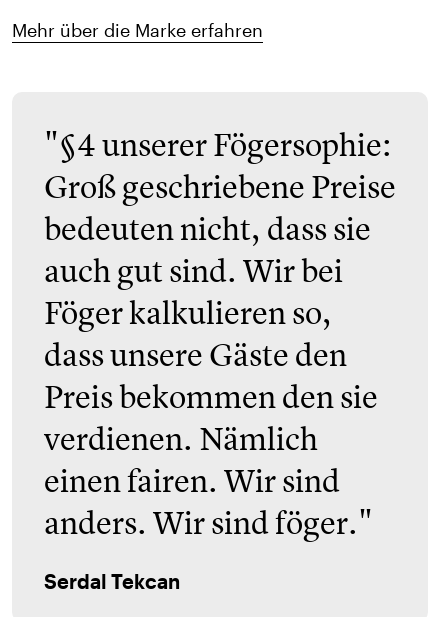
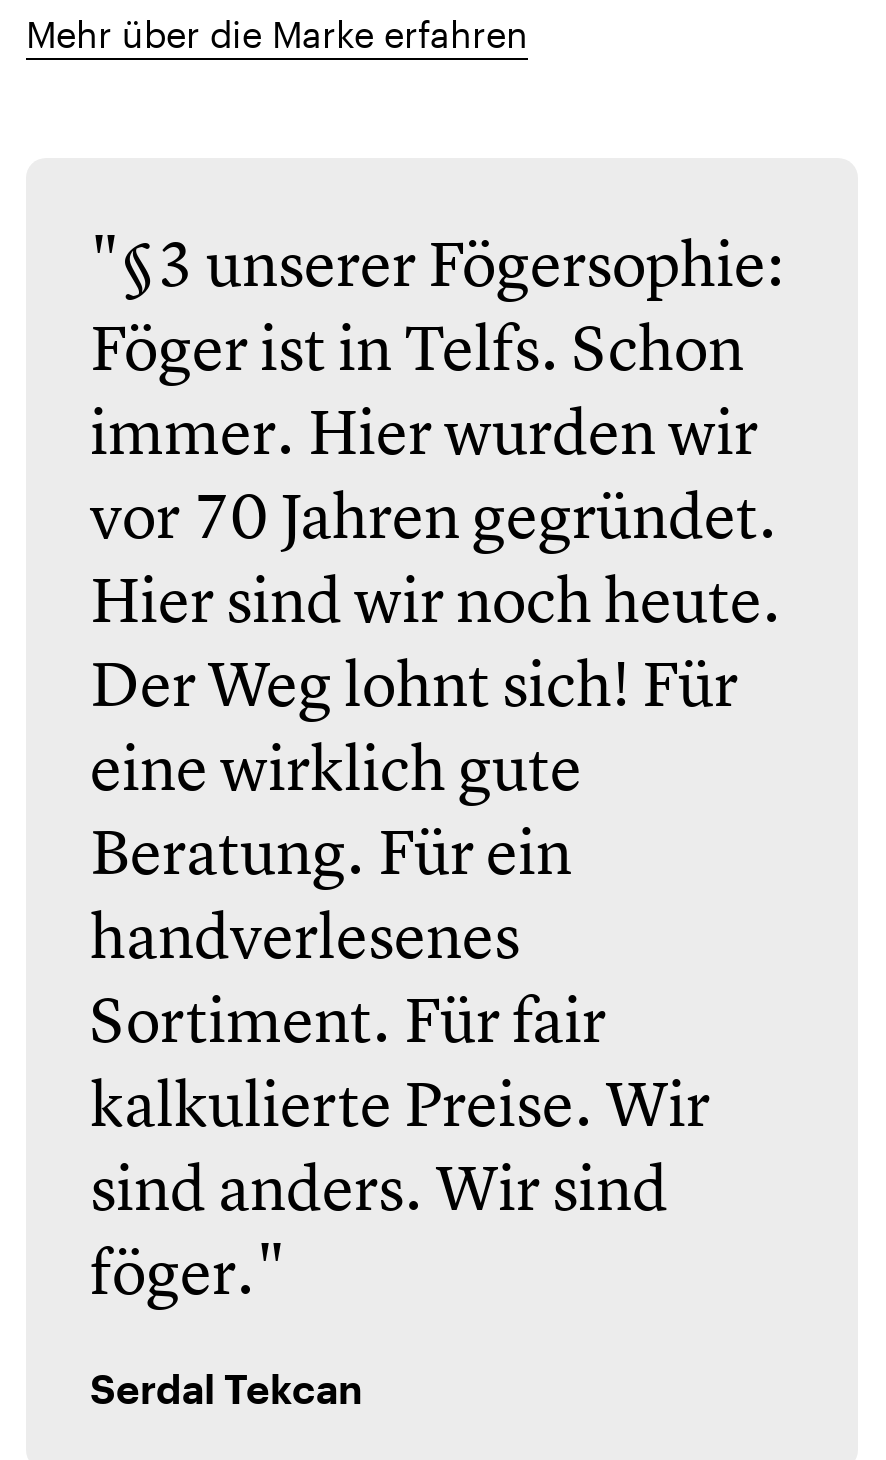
- "§4 unserer Fögersophie:
- Groß geschriebene Preise
- bedeuten nicht, dass sie
- auch gut sind. Wir bei
- Föger kalkulieren so,
- dass unsere Gäste den
- Preis bekommen den sie
- verdienen. Nämlich
- einen fairen. Wir sind
- anders. Wir sind föger."
+ "§3 unserer Fögersophie:
+ Föger ist in Telfs. Schon
+ immer. Hier wurden wir
+ vor 70 Jahren gegründet.
+ Hier sind wir noch heute.
+ Der Weg lohnt sich! Für
+ eine wirklich gute
+ Beratung. Für ein
+ handverlesenes
+ Sortiment. Für fair
+ kalkulierte Preise. Wir
+ sind anders. Wir sind
+ föger."
